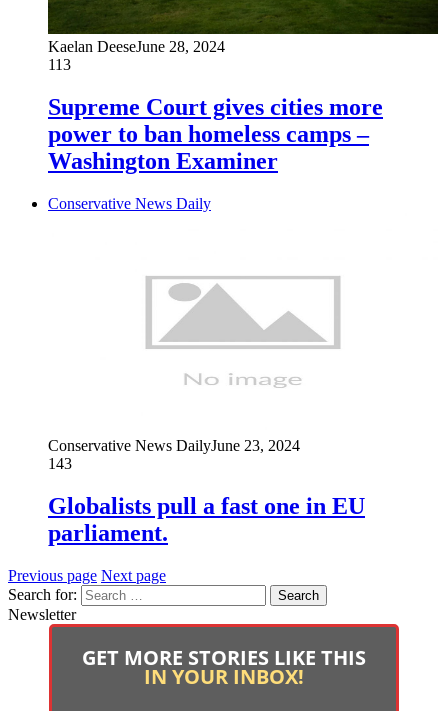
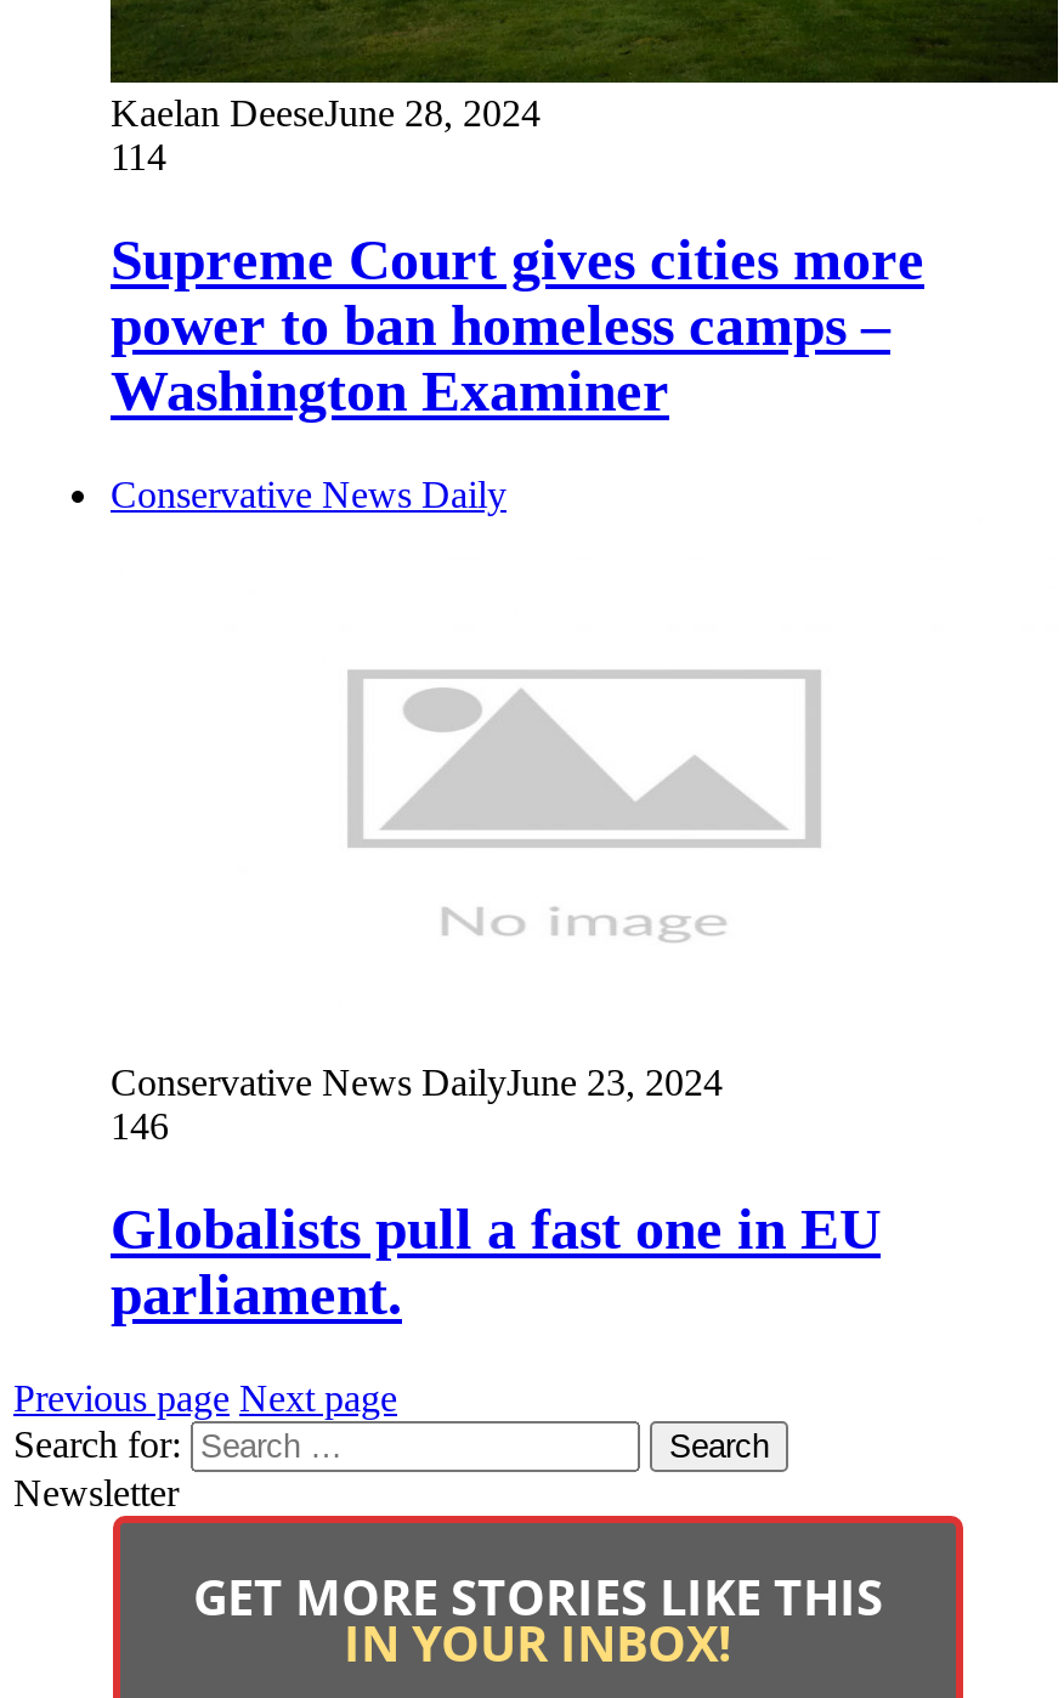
- 113
+ 114

- 143
+ 146
